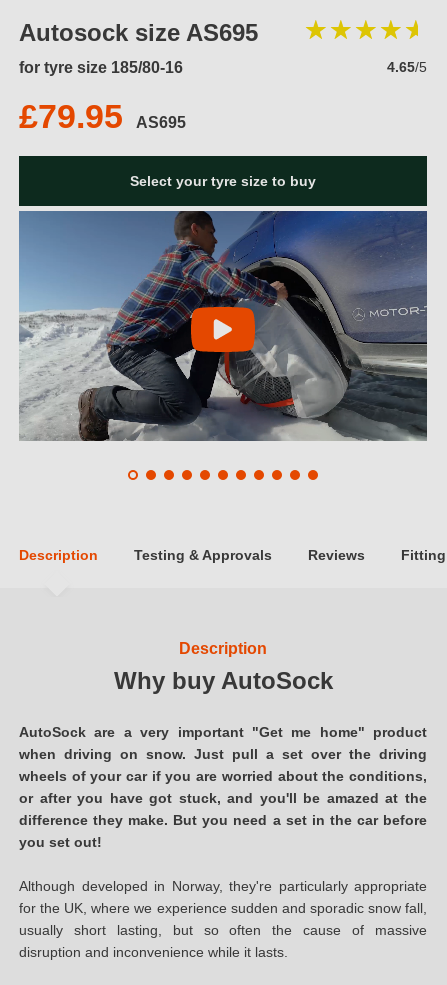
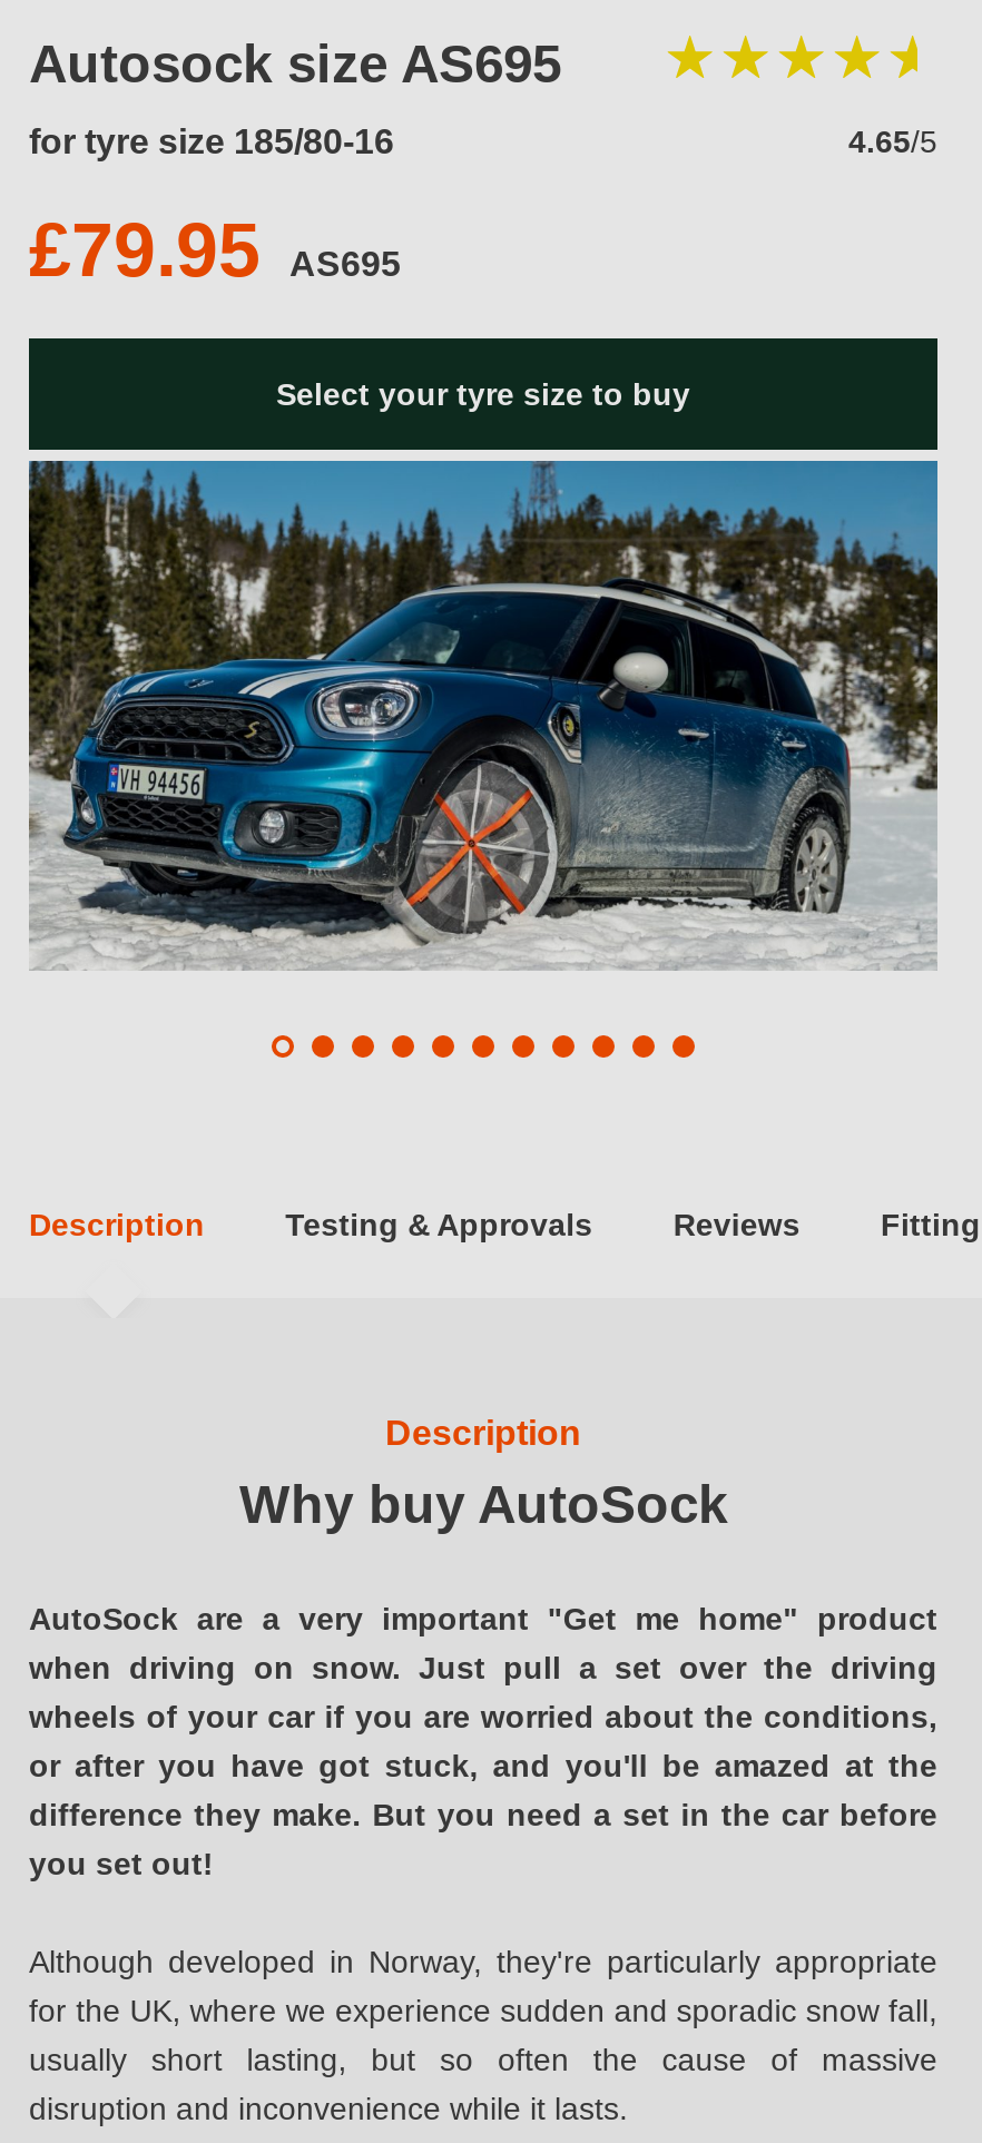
- [image]
+ [image]
